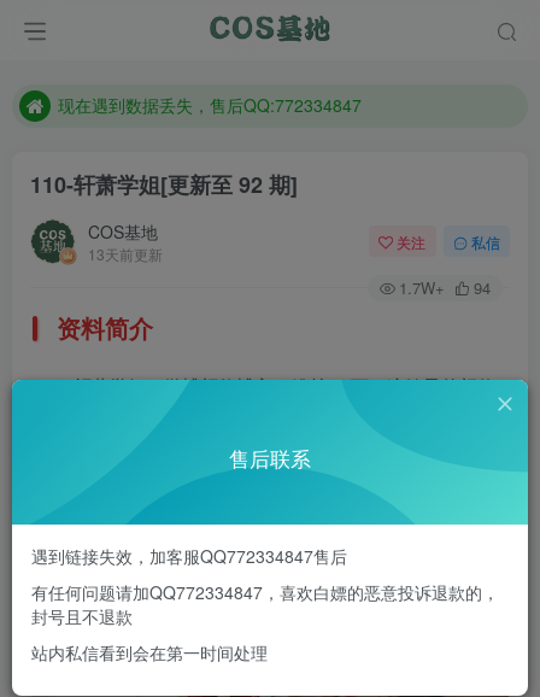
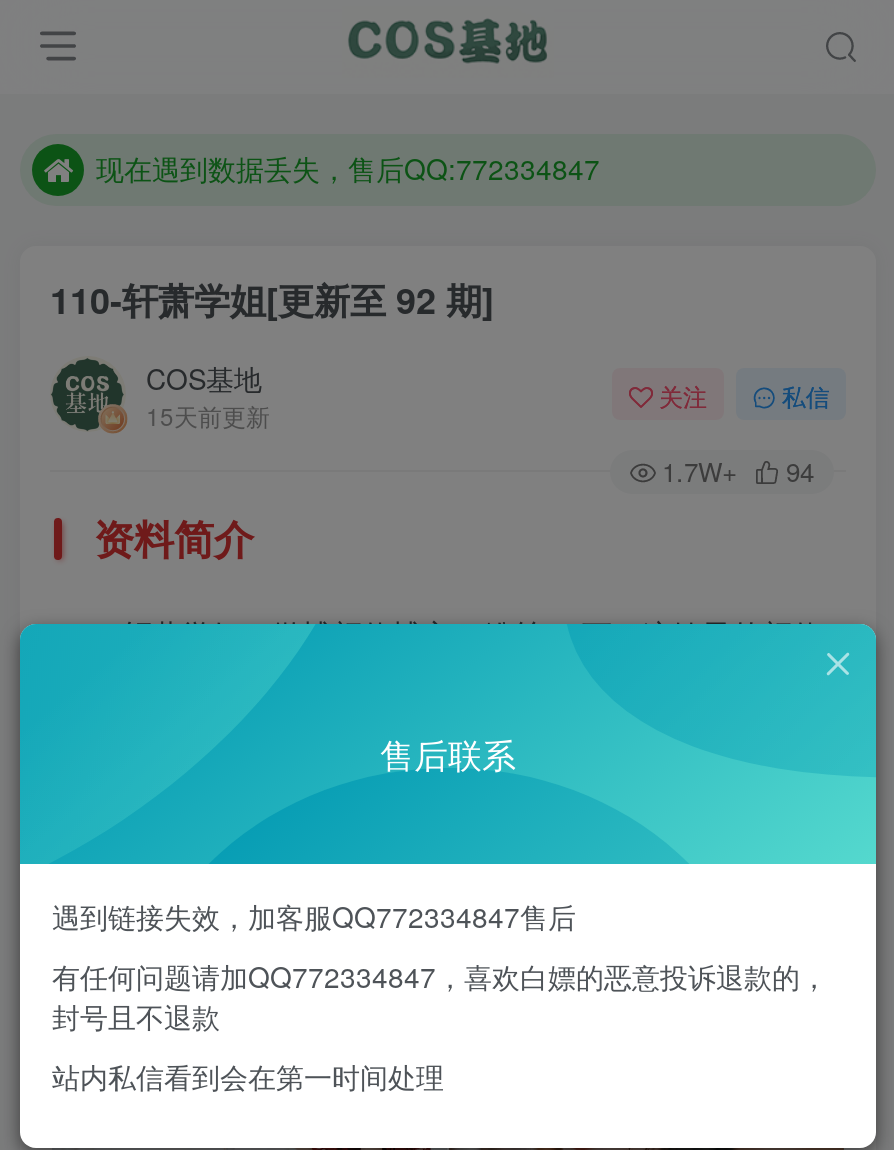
- 13天前更新
+ 15天前更新
